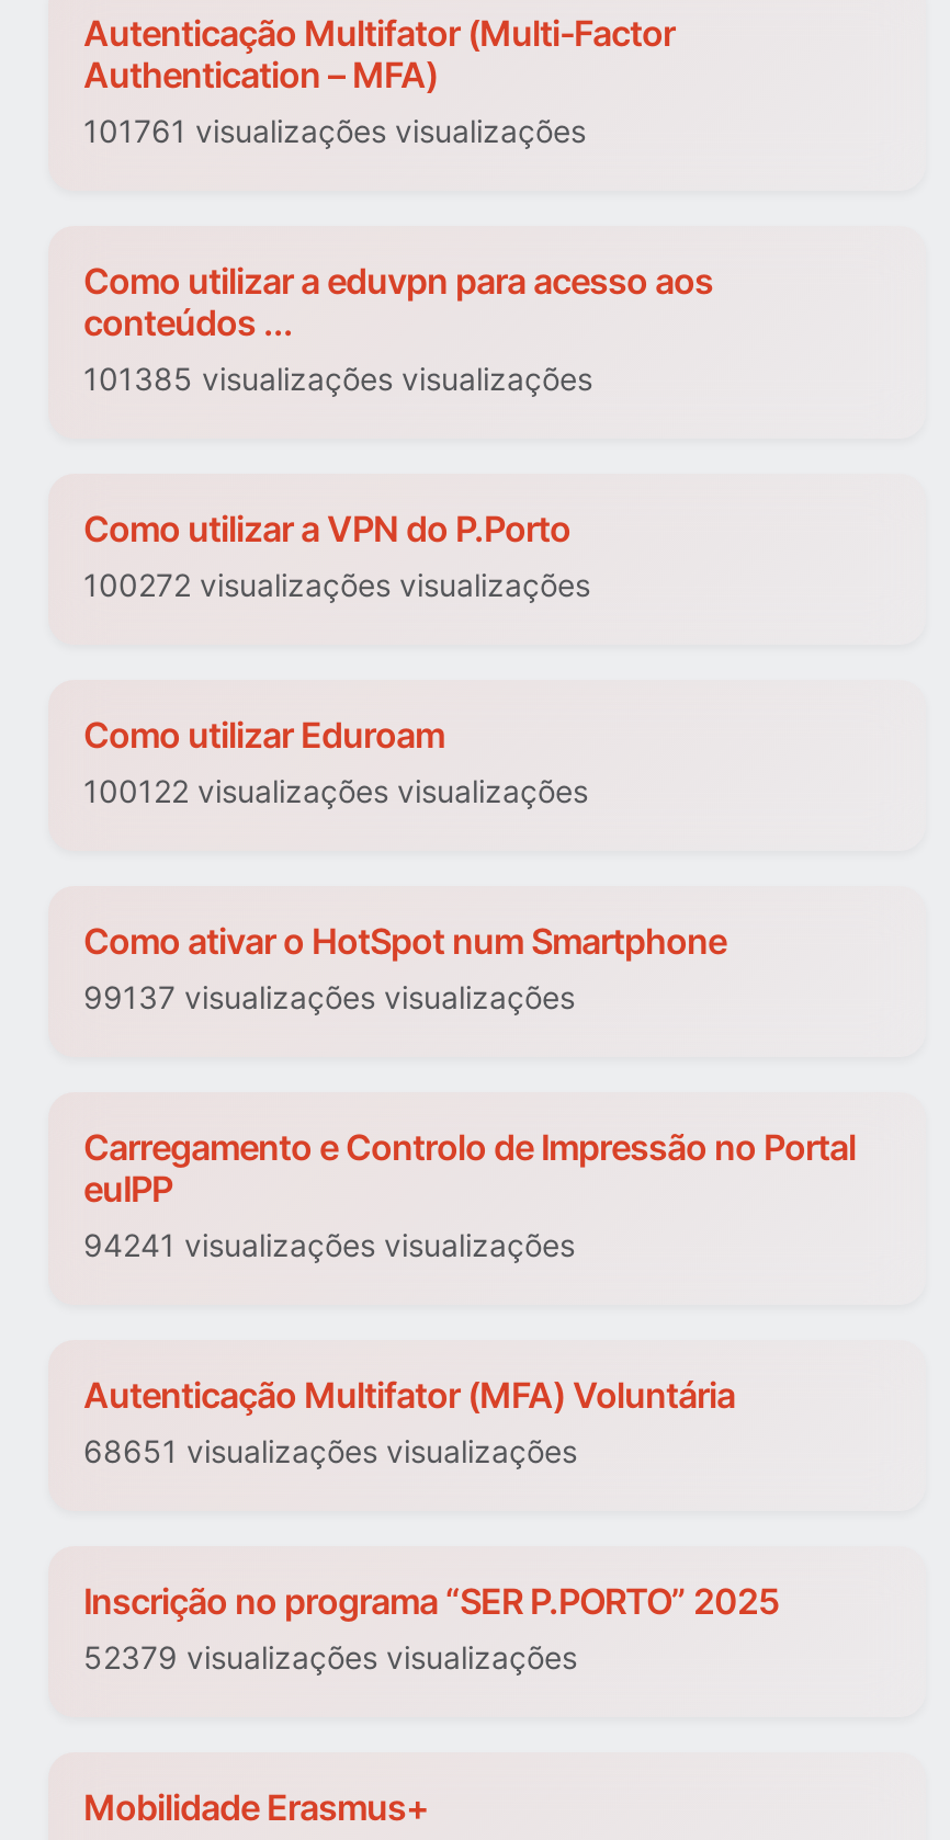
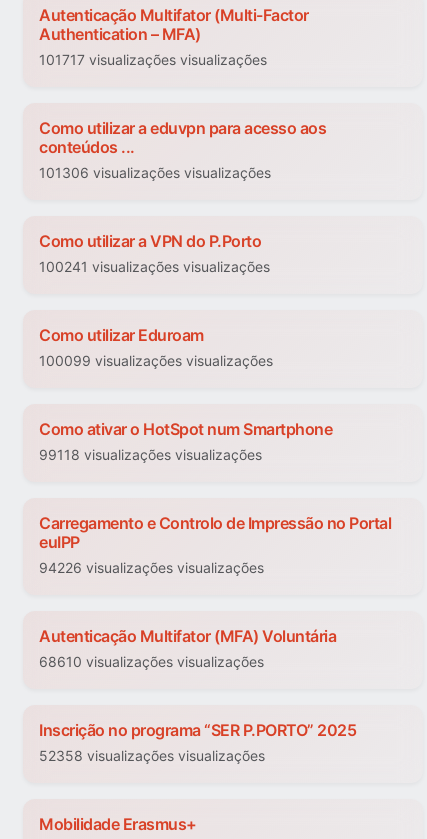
- 101761 visualizações visualizações
+ 101717 visualizações visualizações

- 101385 visualizações visualizações
+ 101306 visualizações visualizações

- 100272 visualizações visualizações
+ 100241 visualizações visualizações

- 100122 visualizações visualizações
+ 100099 visualizações visualizações

- 99137 visualizações visualizações
+ 99118 visualizações visualizações

- 94241 visualizações visualizações
+ 94226 visualizações visualizações

- 68651 visualizações visualizações
+ 68610 visualizações visualizações

- 52379 visualizações visualizações
+ 52358 visualizações visualizações
